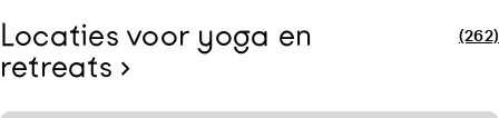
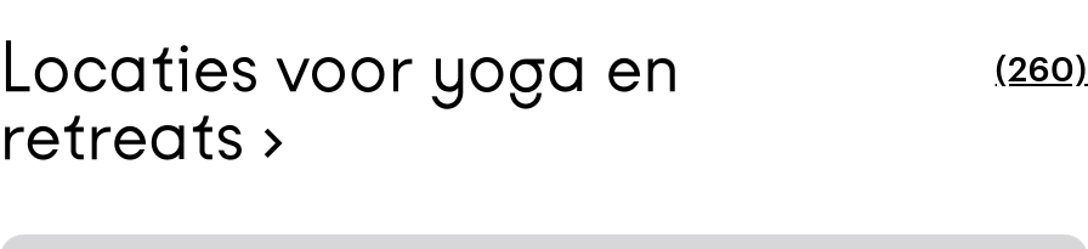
- (262)
+ (260)
